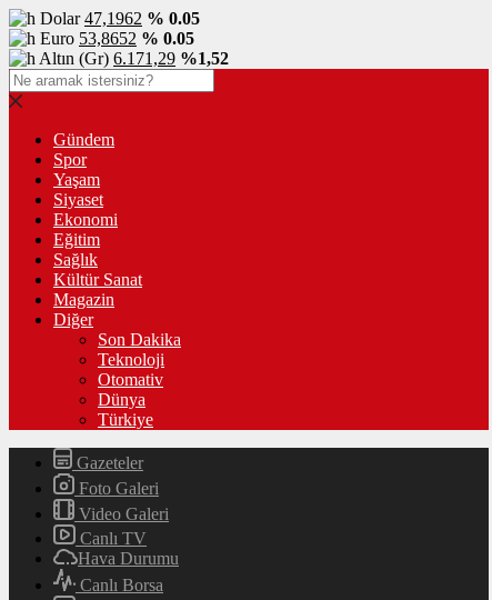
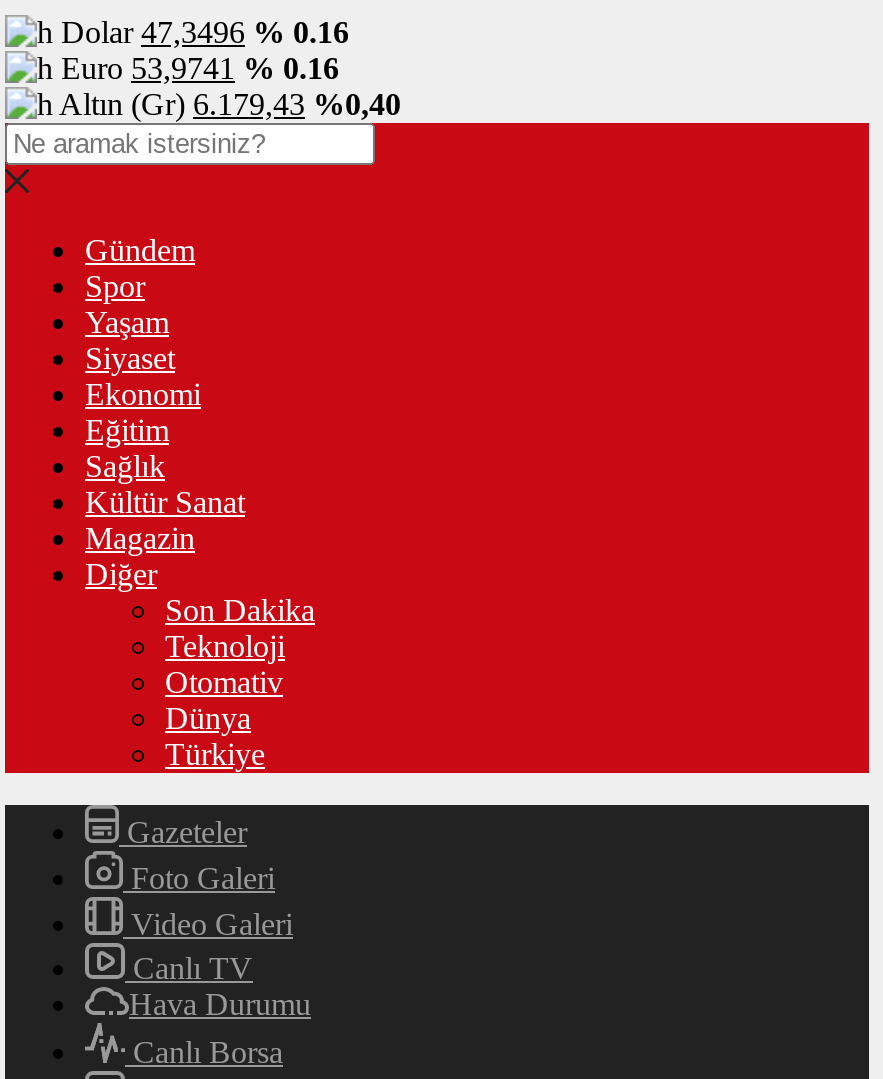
- Dolar 47,1962 % 0.05
+ Dolar 47,3496 % 0.16

- Euro 53,8652 % 0.05
+ Euro 53,9741 % 0.16

- Altın (Gr) 6.171,29 %1,52
+ Altın (Gr) 6.179,43 %0,40
